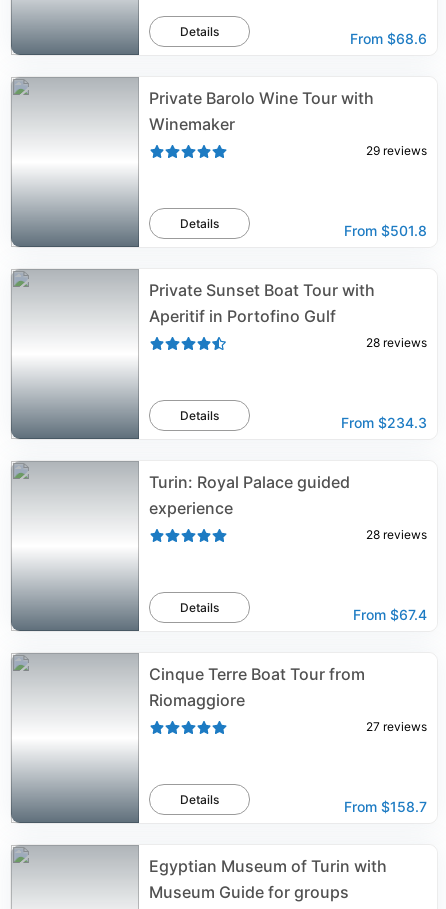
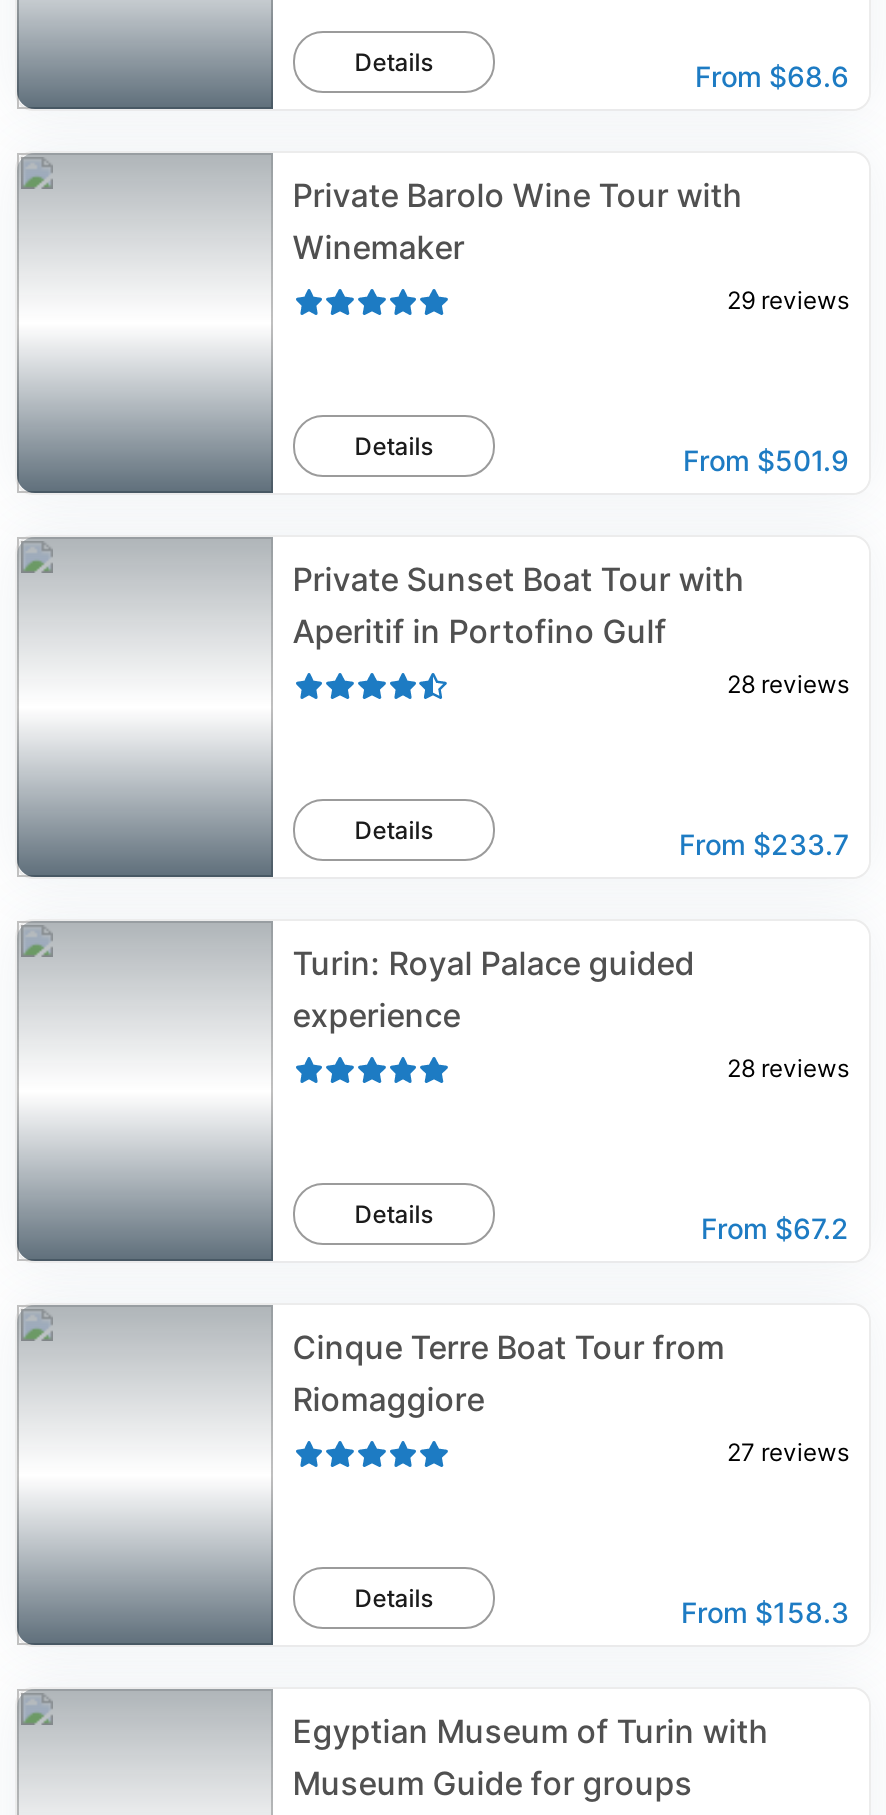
- From $501.8
+ From $501.9

- From $234.3
+ From $233.7

- From $67.4
+ From $67.2

- From $158.7
+ From $158.3
